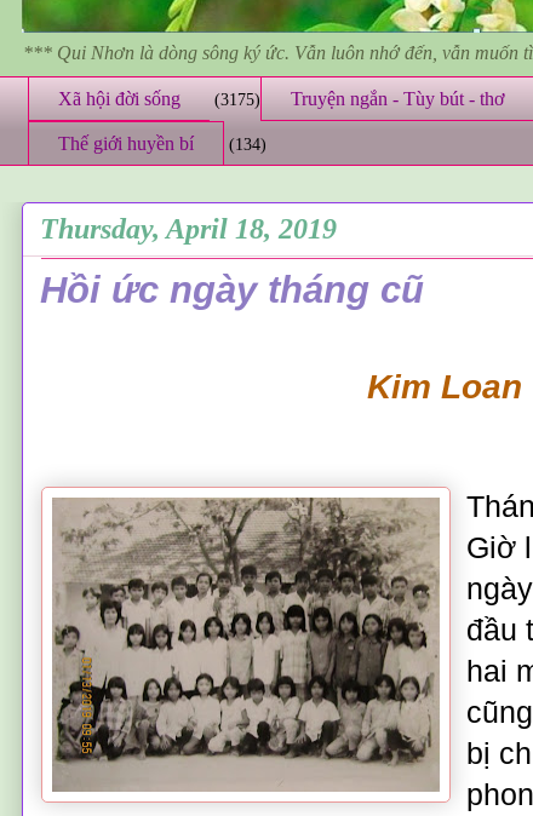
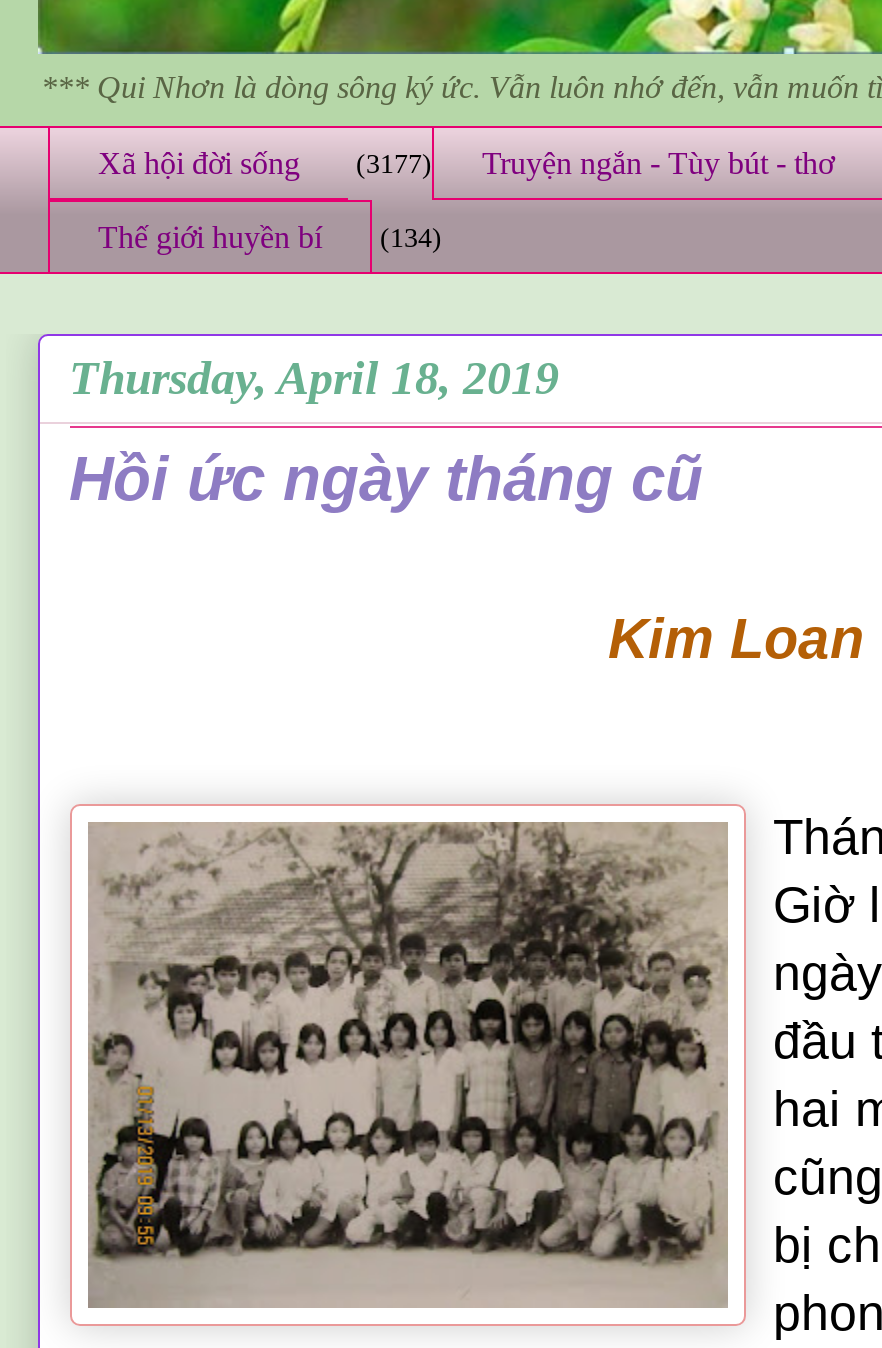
- Xã hội đời sống (3175) Truyện ngắn - Tùy bút - thơ
+ Xã hội đời sống (3177) Truyện ngắn - Tùy bút - thơ
